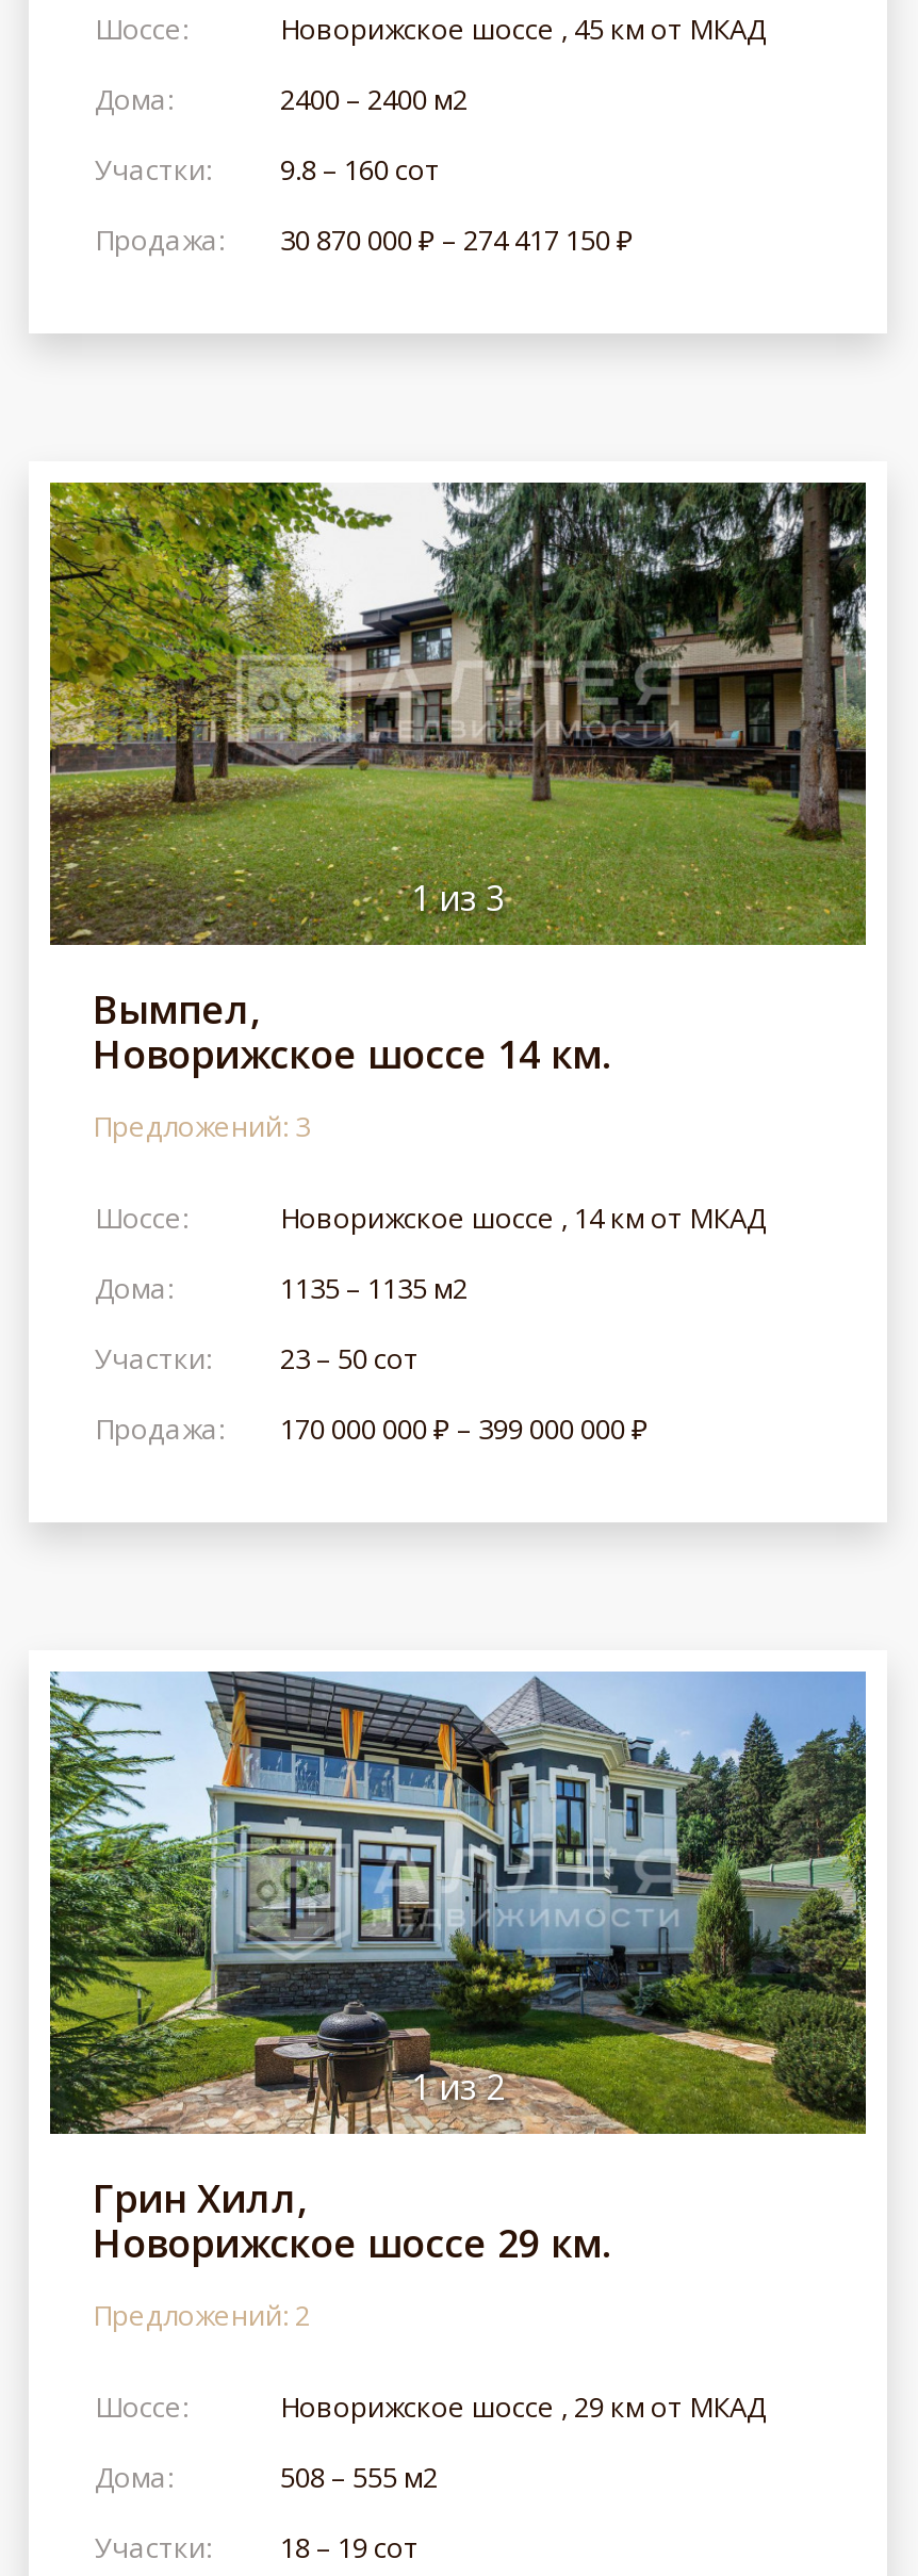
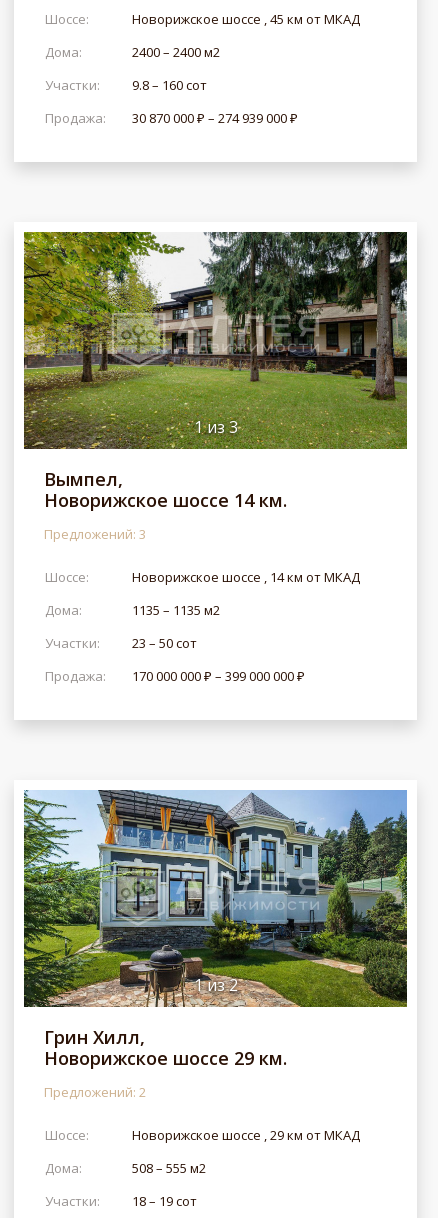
- Продажа: 30 870 000 ₽ – 274 417 150 ₽
+ Продажа: 30 870 000 ₽ – 274 939 000 ₽
